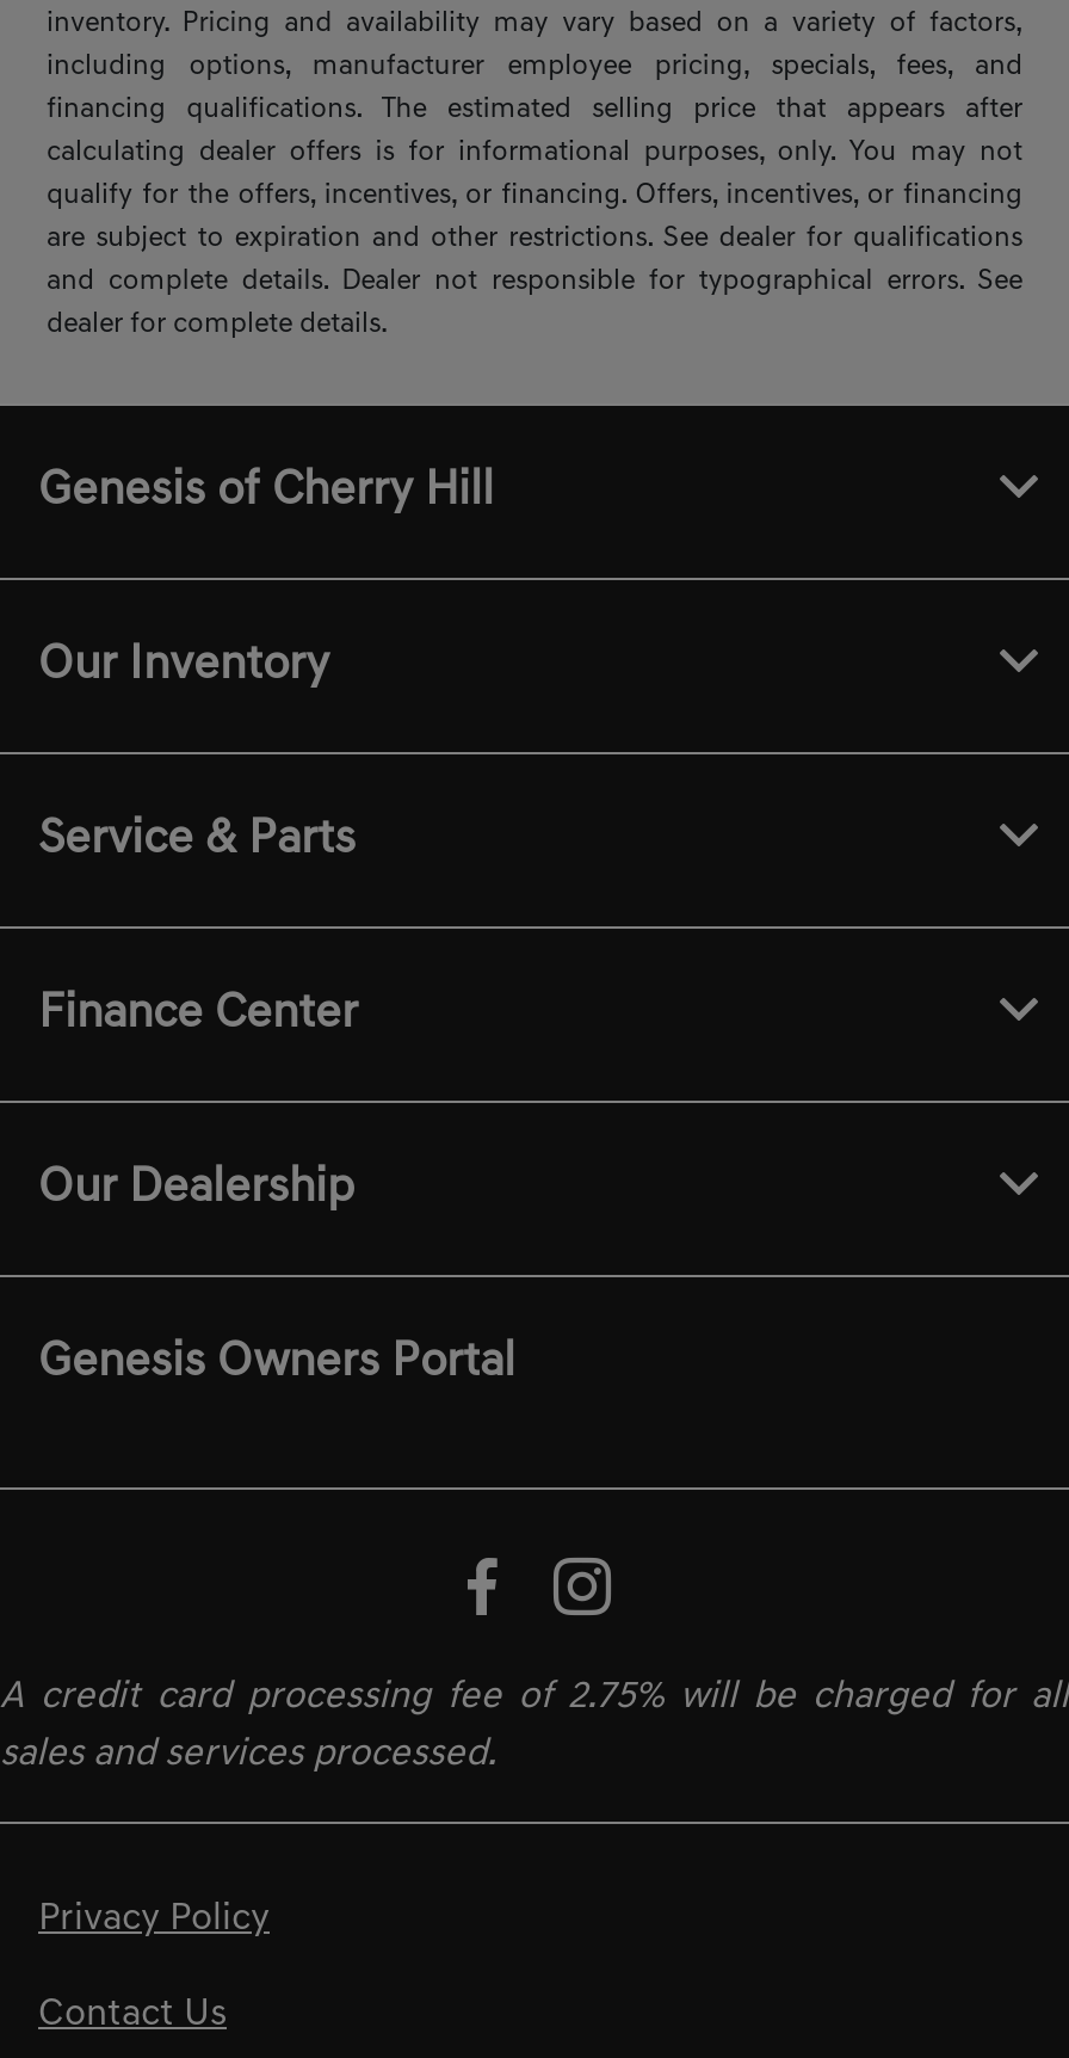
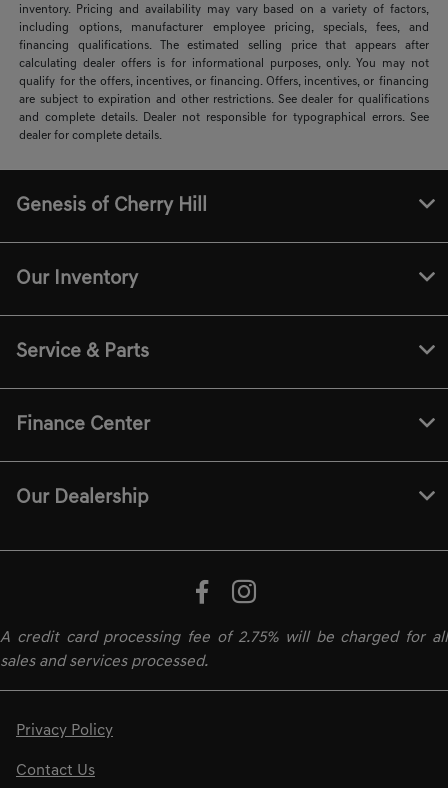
- Genesis Owners Portal
